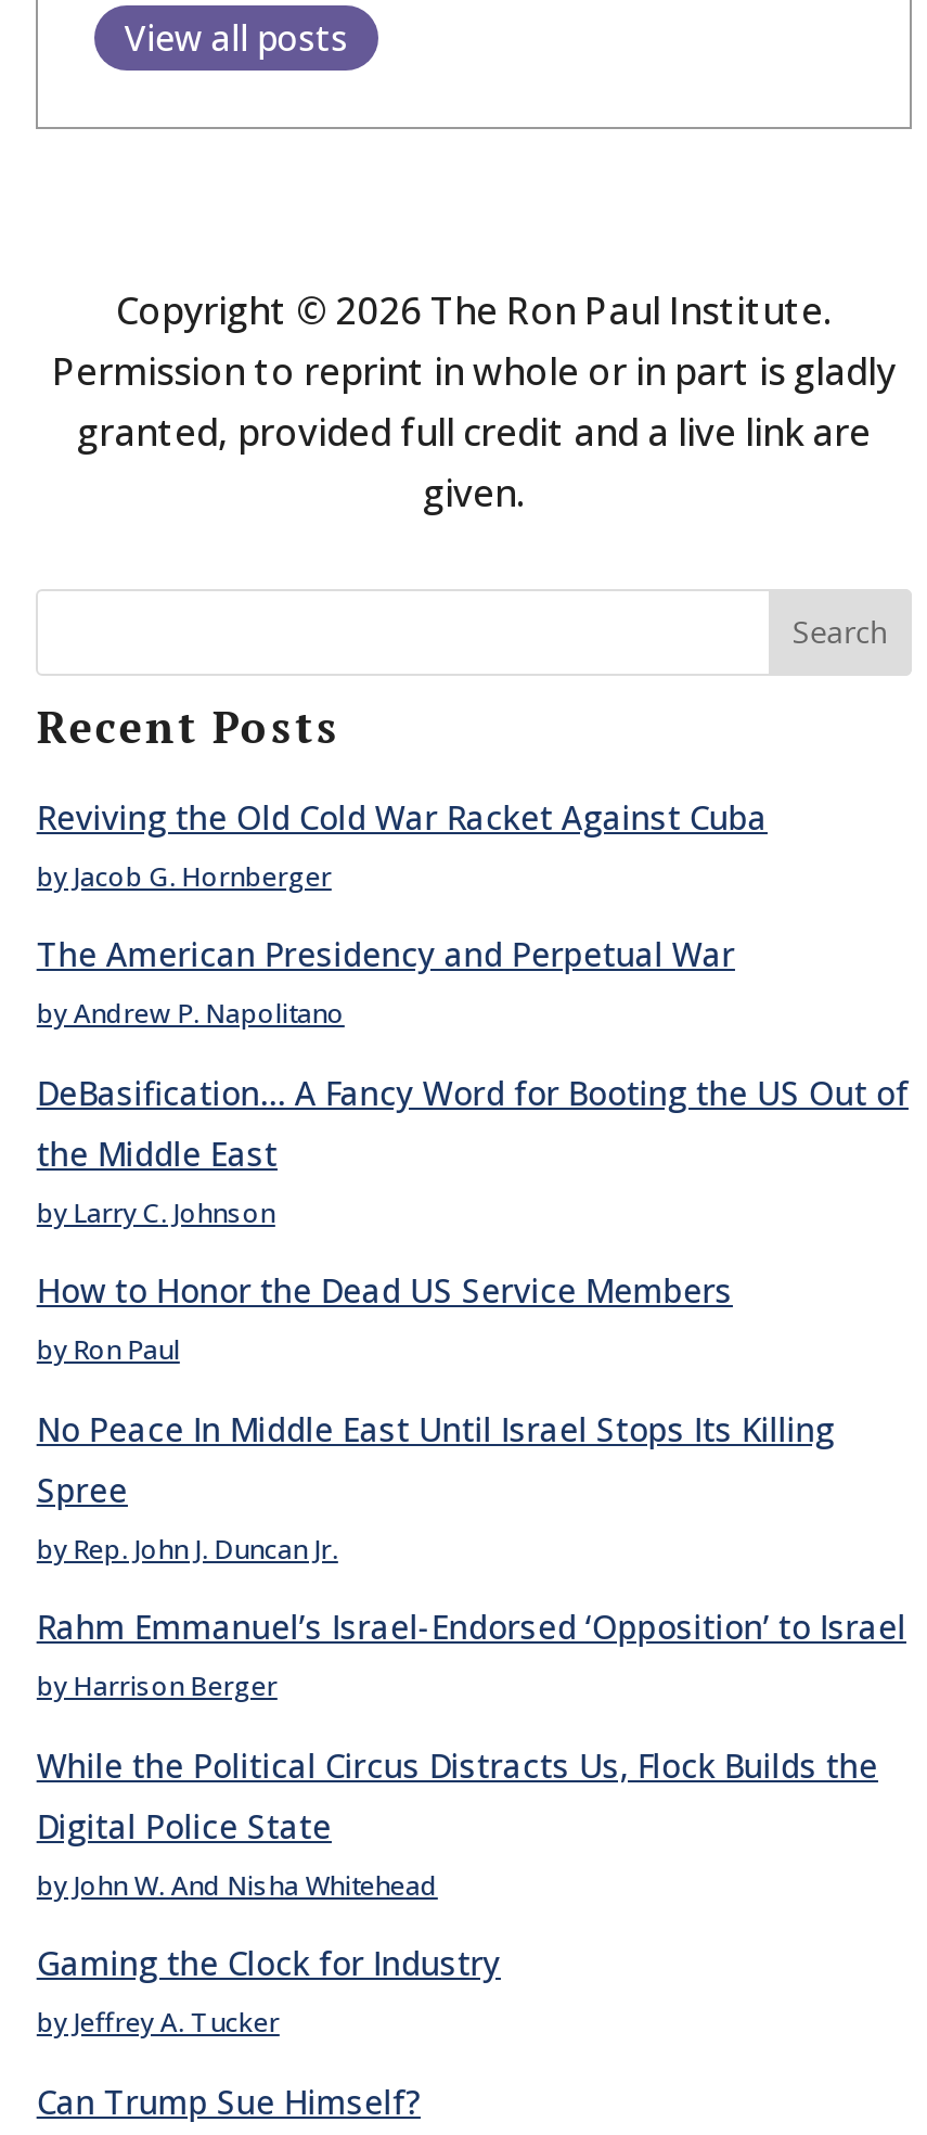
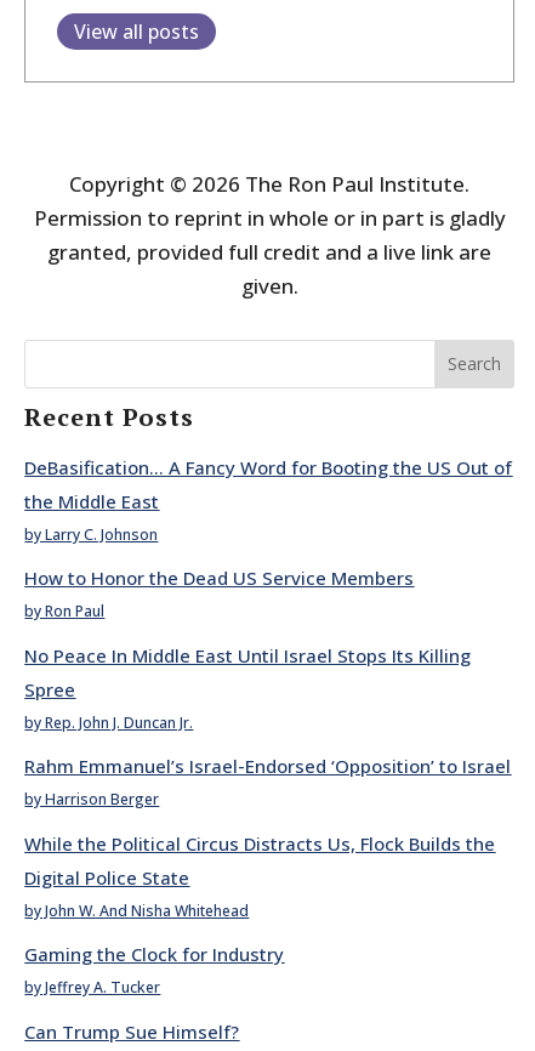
- Reviving the Old Cold War Racket Against Cuba
- by Jacob G. Hornberger
- The American Presidency and Perpetual War
- by Andrew P. Napolitano
